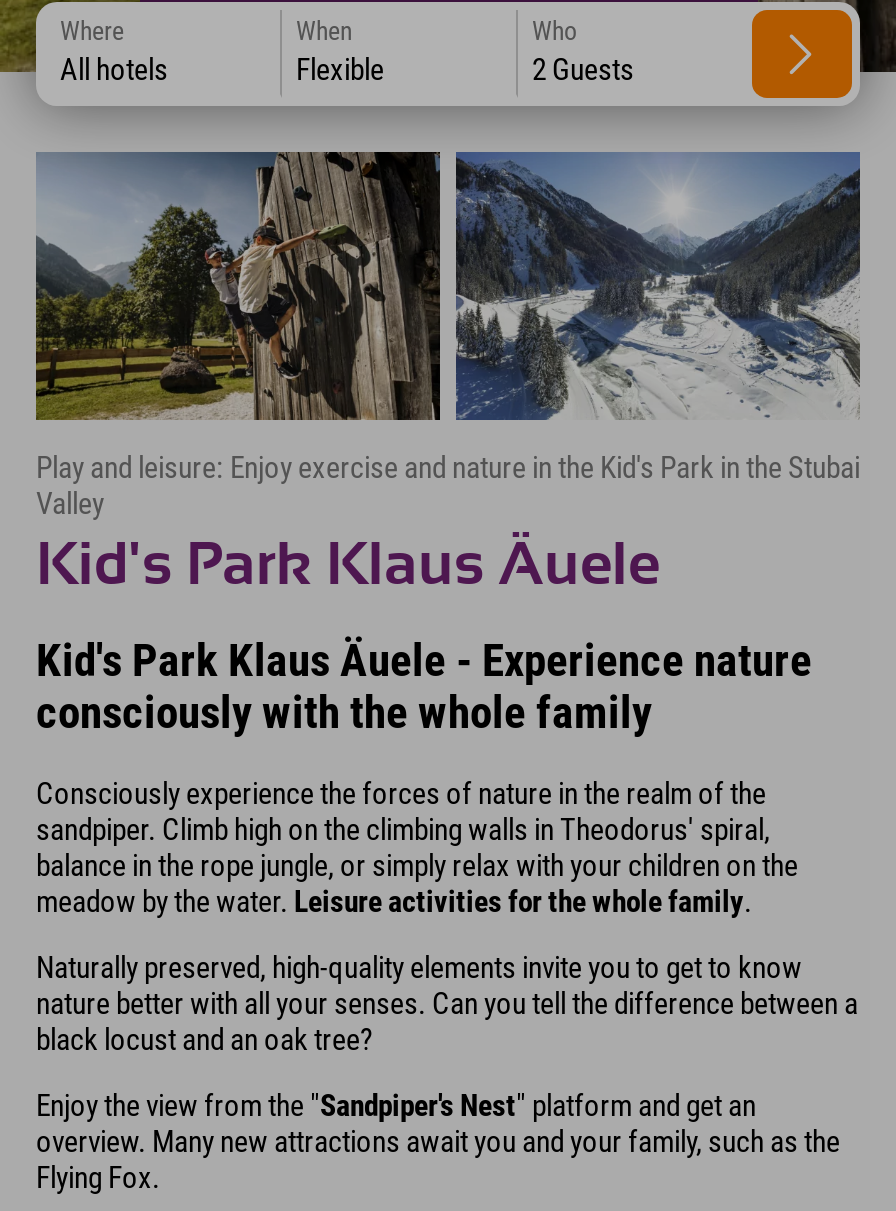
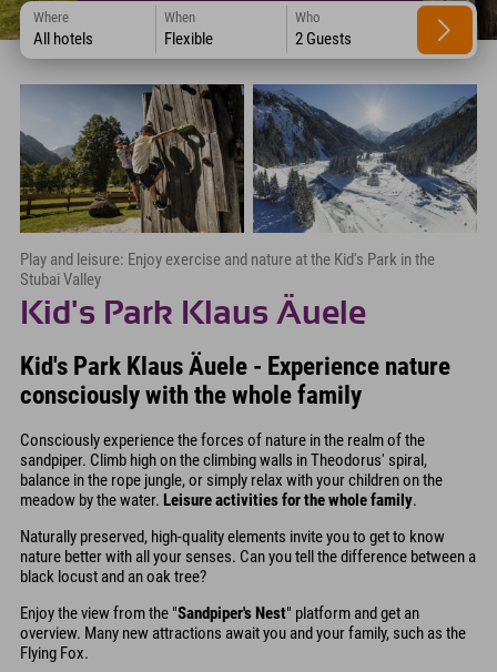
- Play and leisure: Enjoy exercise and nature in the Kid's Park in the Stubai
- Valley
+ Play and leisure: Enjoy exercise and nature at the Kid's Park in the
+ Stubai Valley
